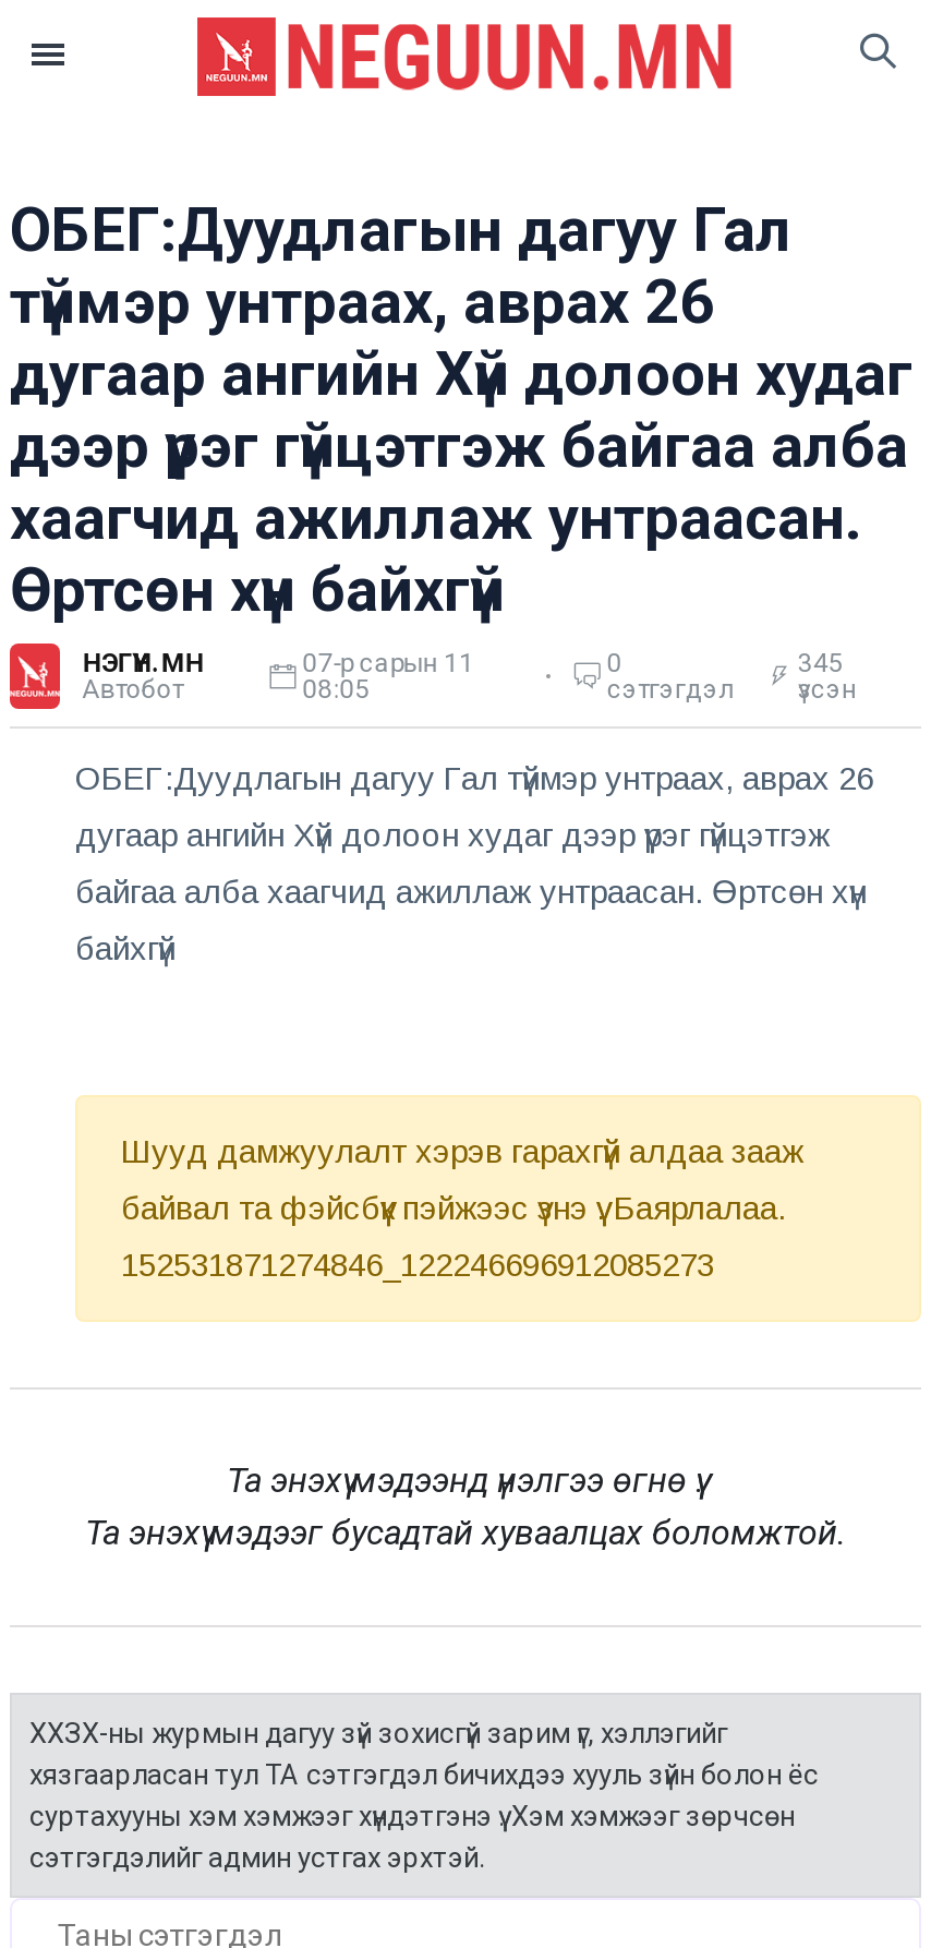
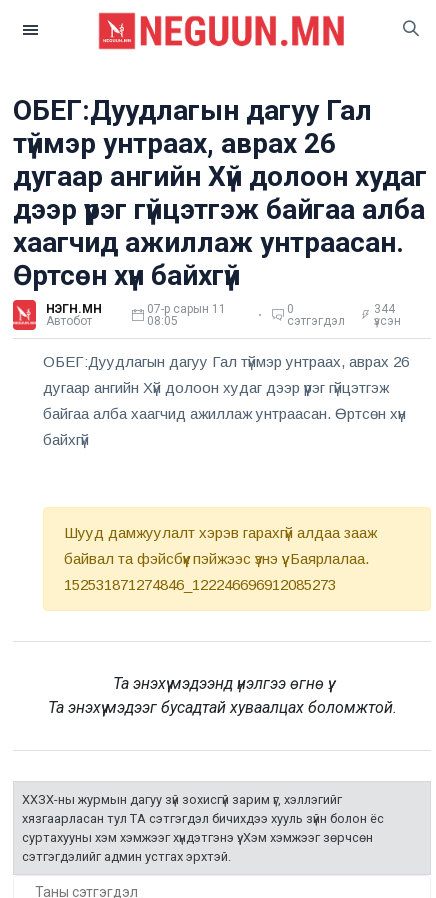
- 345
+ 344
